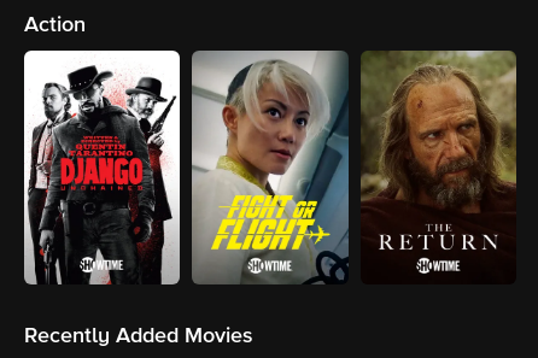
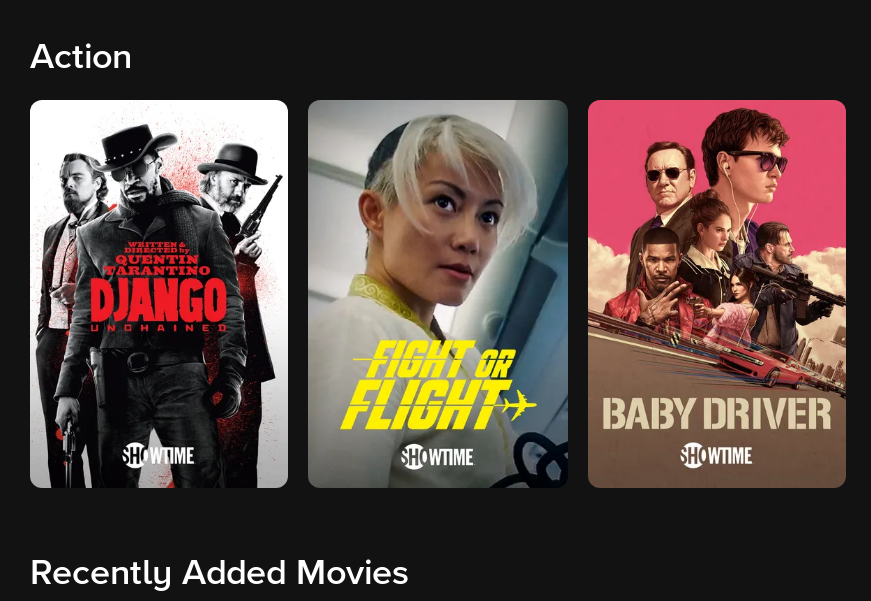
- [image]
+ [image]
